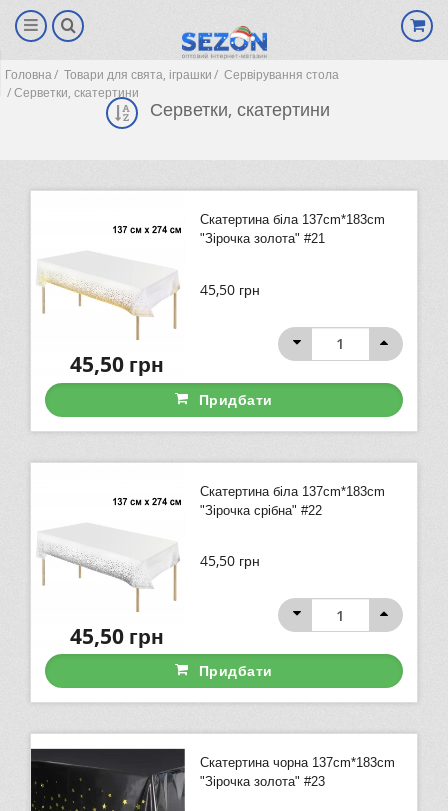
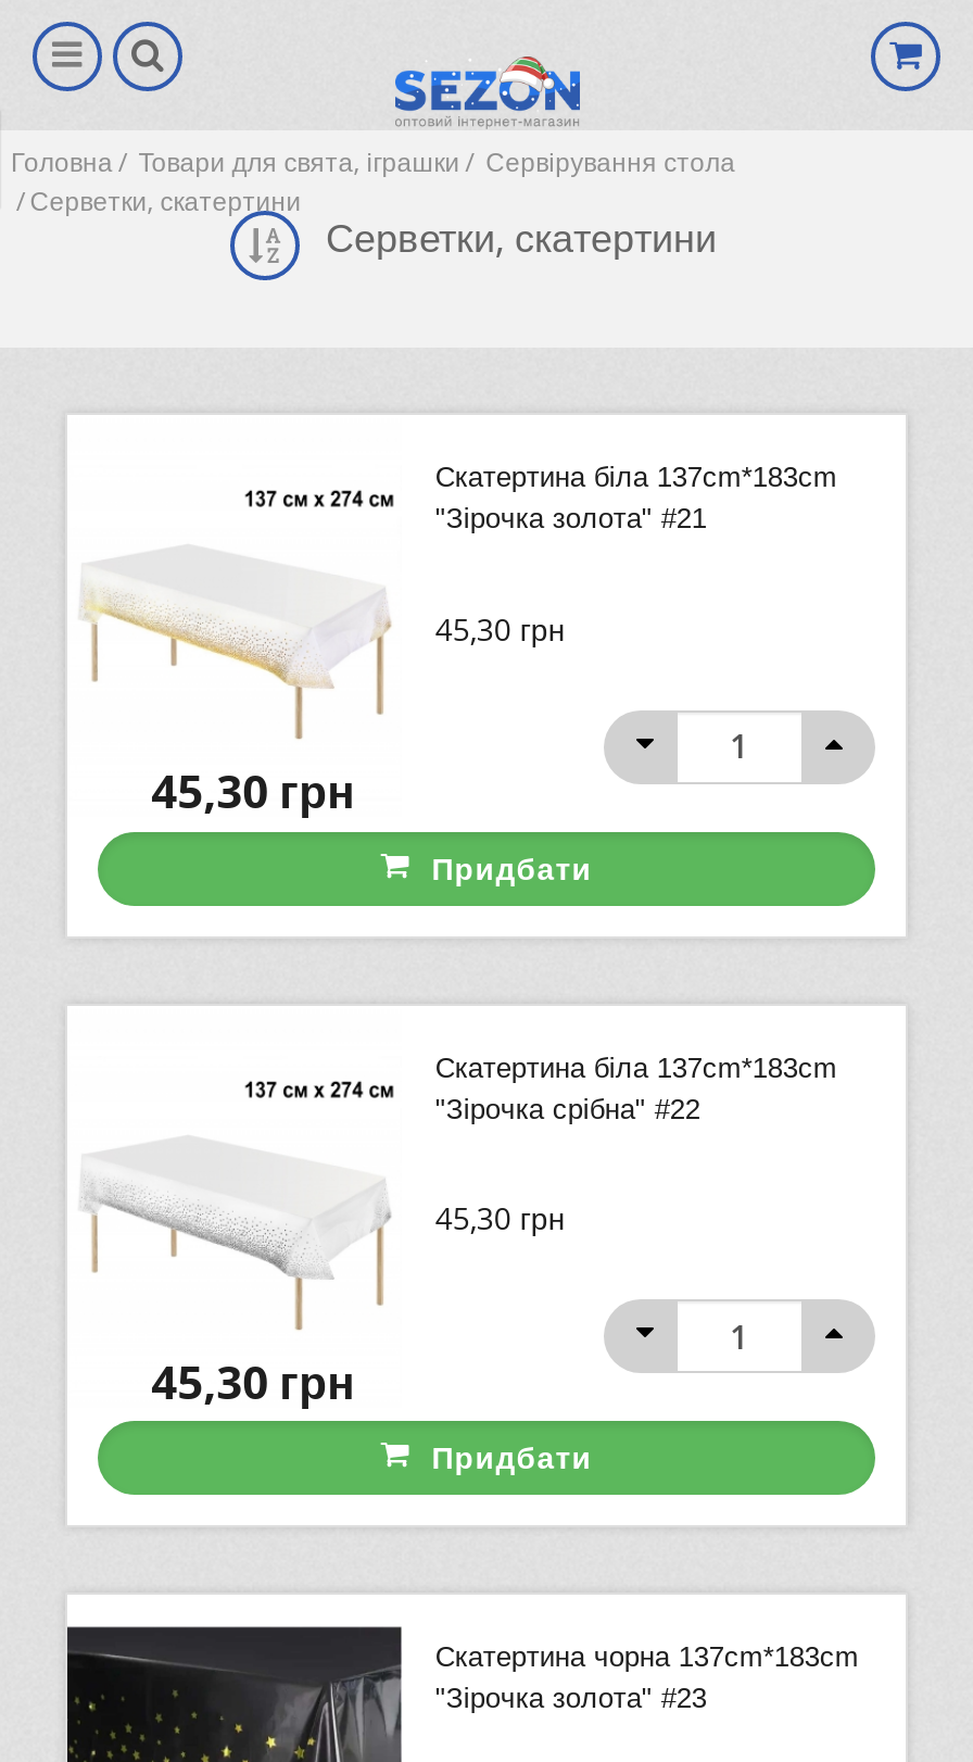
- 45,50 грн
+ 45,30 грн

- 45,50 грн
+ 45,30 грн

- 45,50 грн
+ 45,30 грн

- 45,50 грн
+ 45,30 грн
